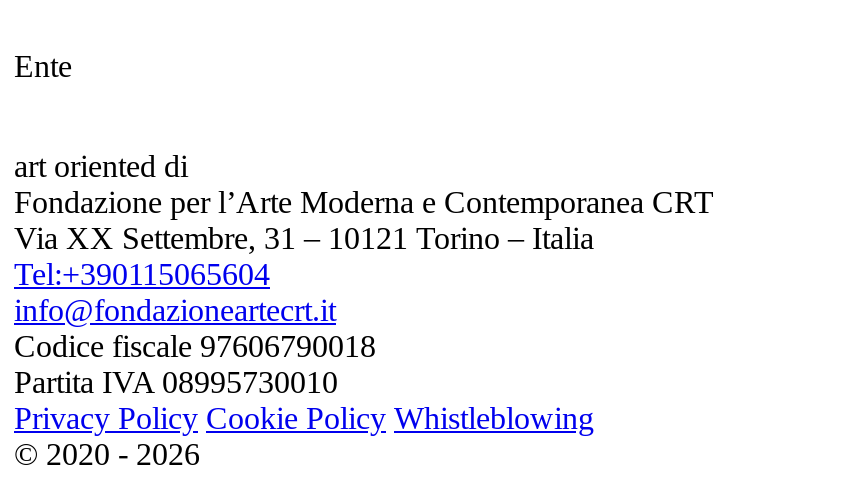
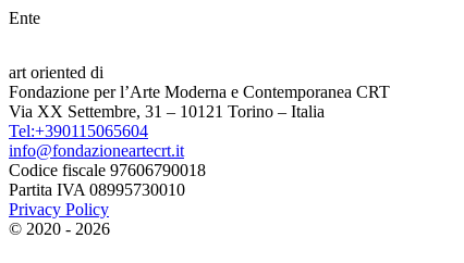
- Privacy Policy Cookie Policy Whistleblowing
+ Privacy Policy
